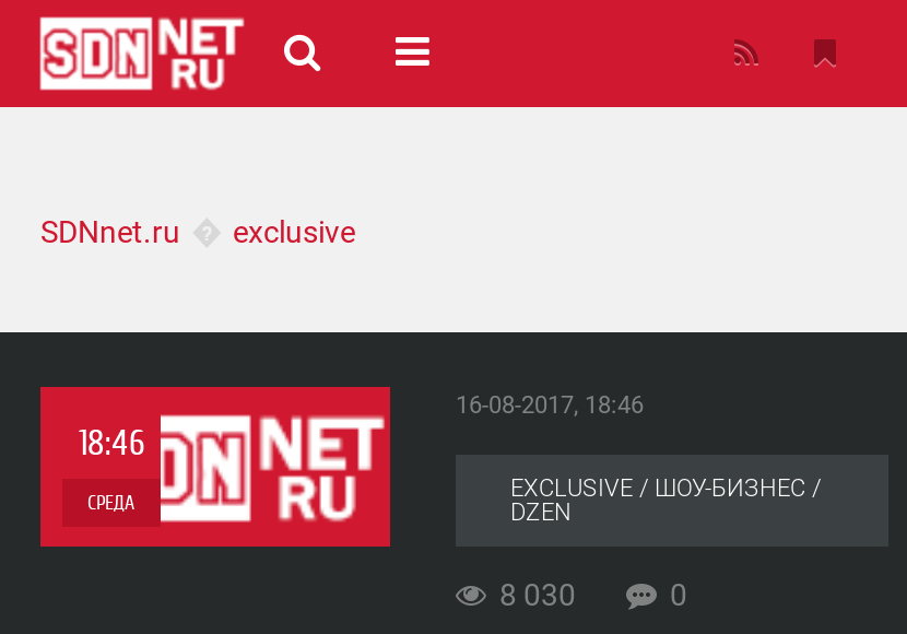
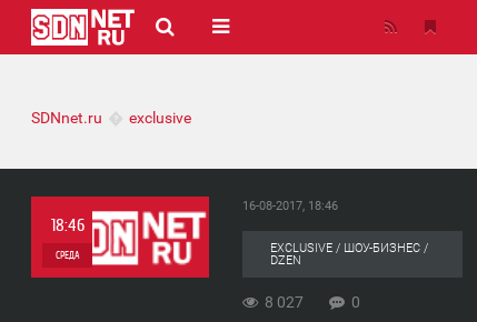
- 8 030
+ 8 027
